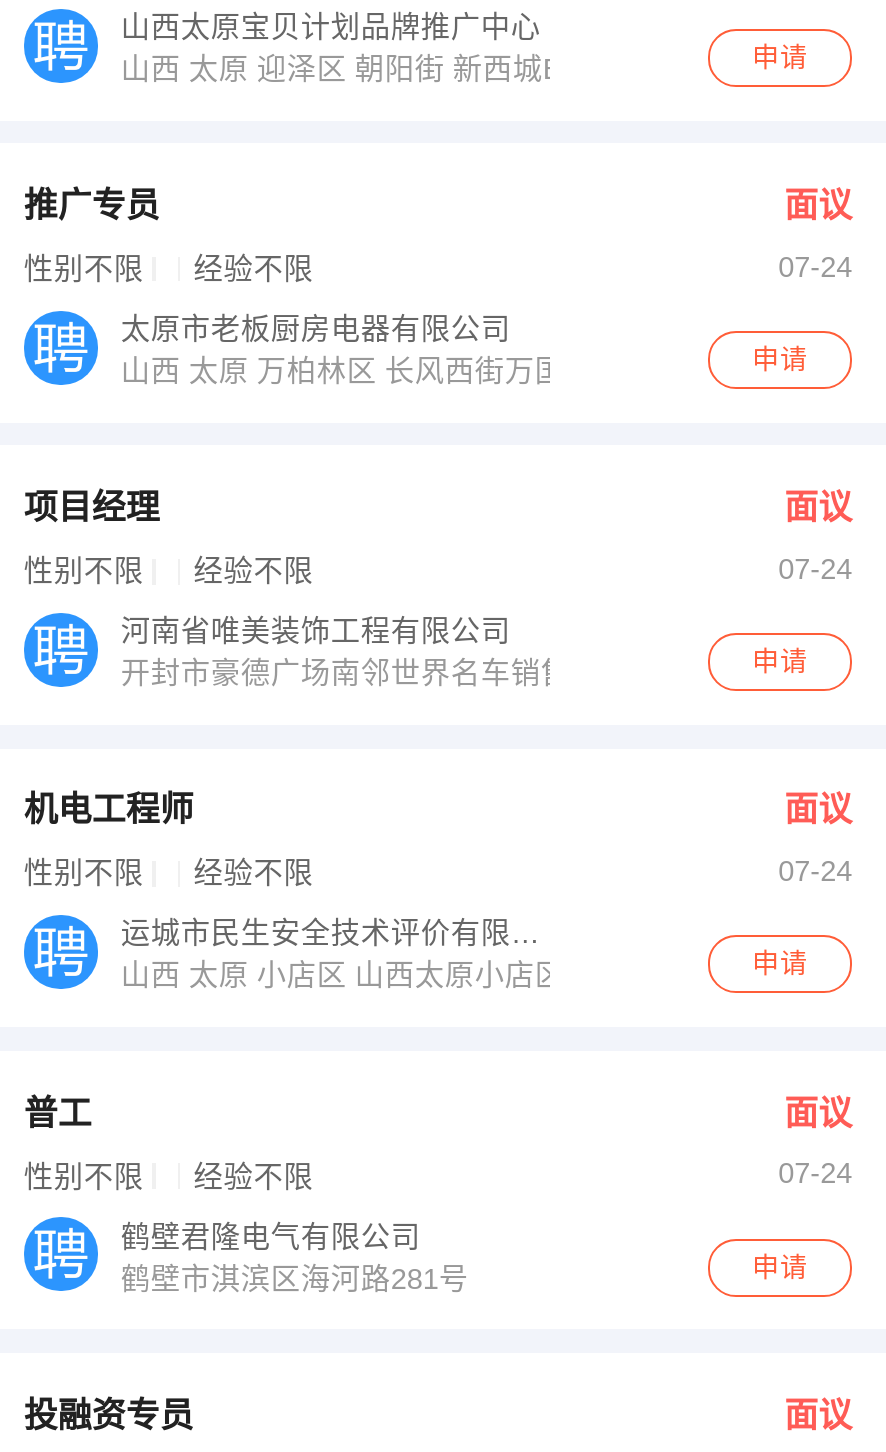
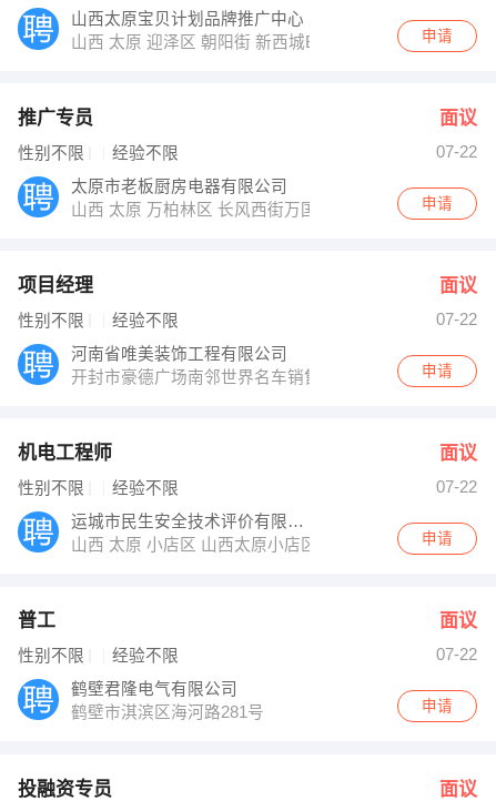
- 07-24
+ 07-22

- 07-24
+ 07-22

- 07-24
+ 07-22

- 07-24
+ 07-22
